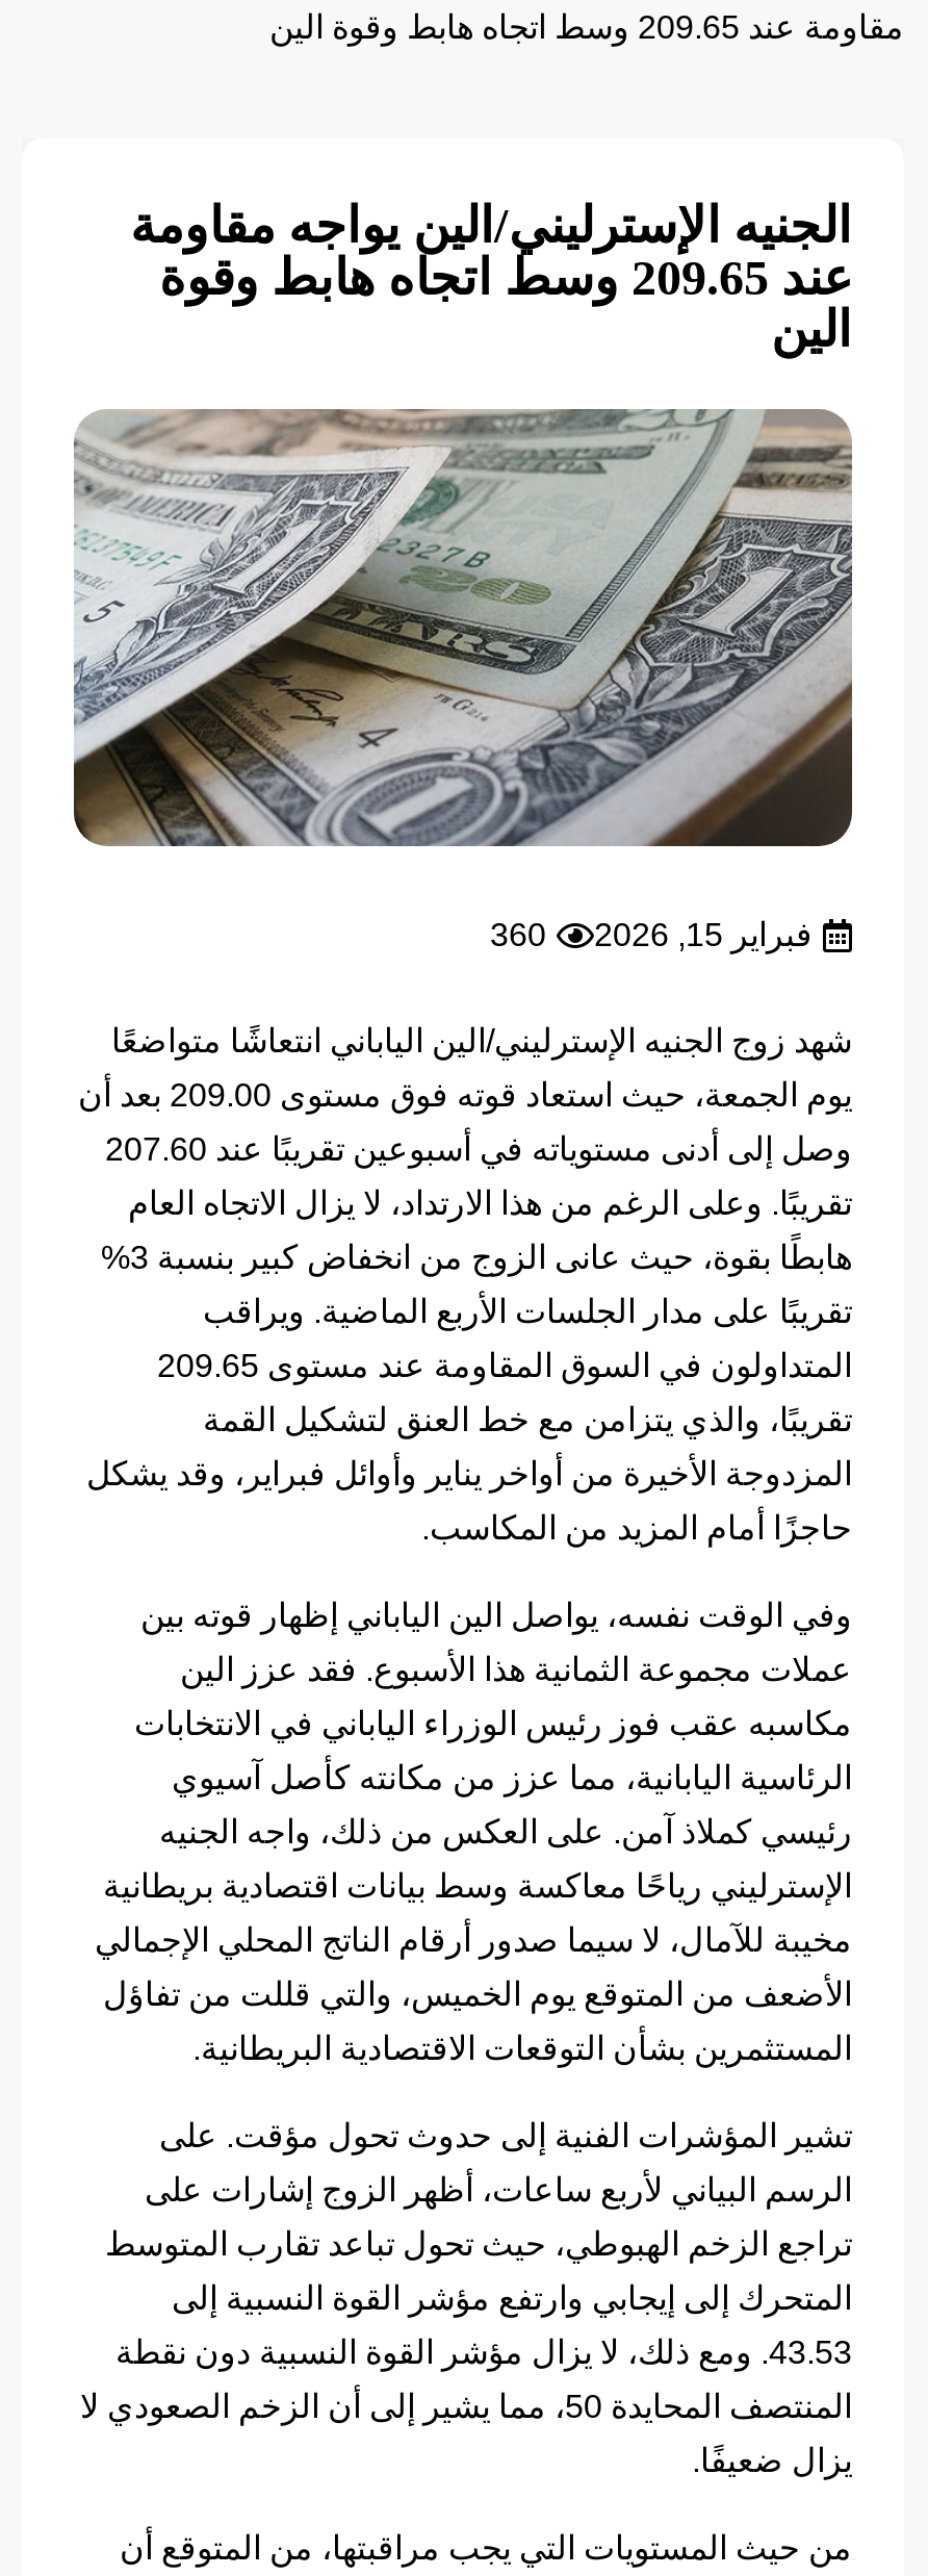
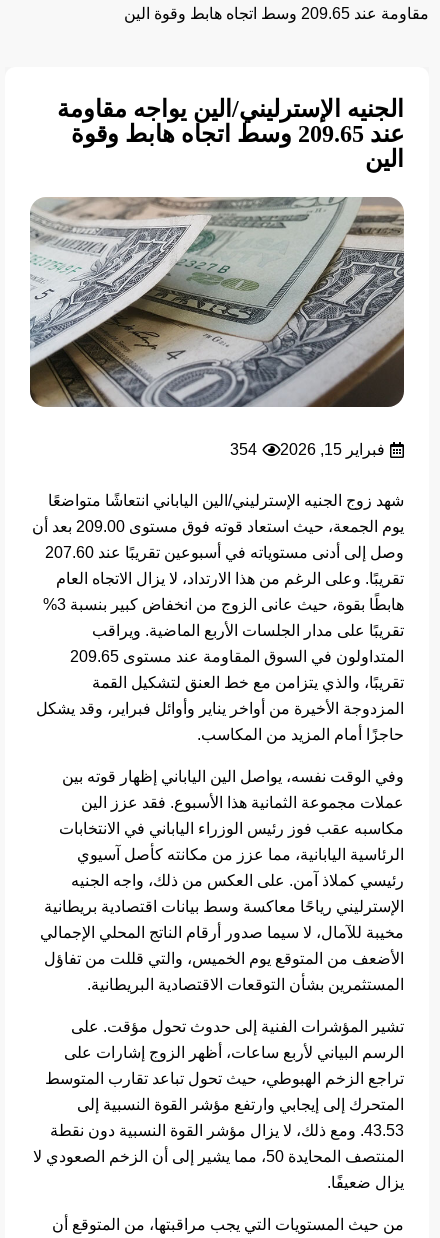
- 360
+ 354
